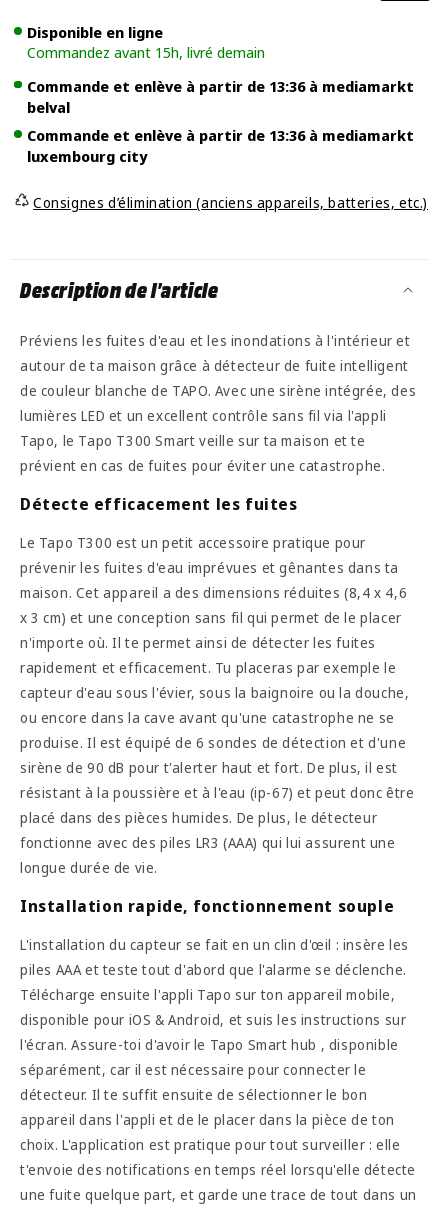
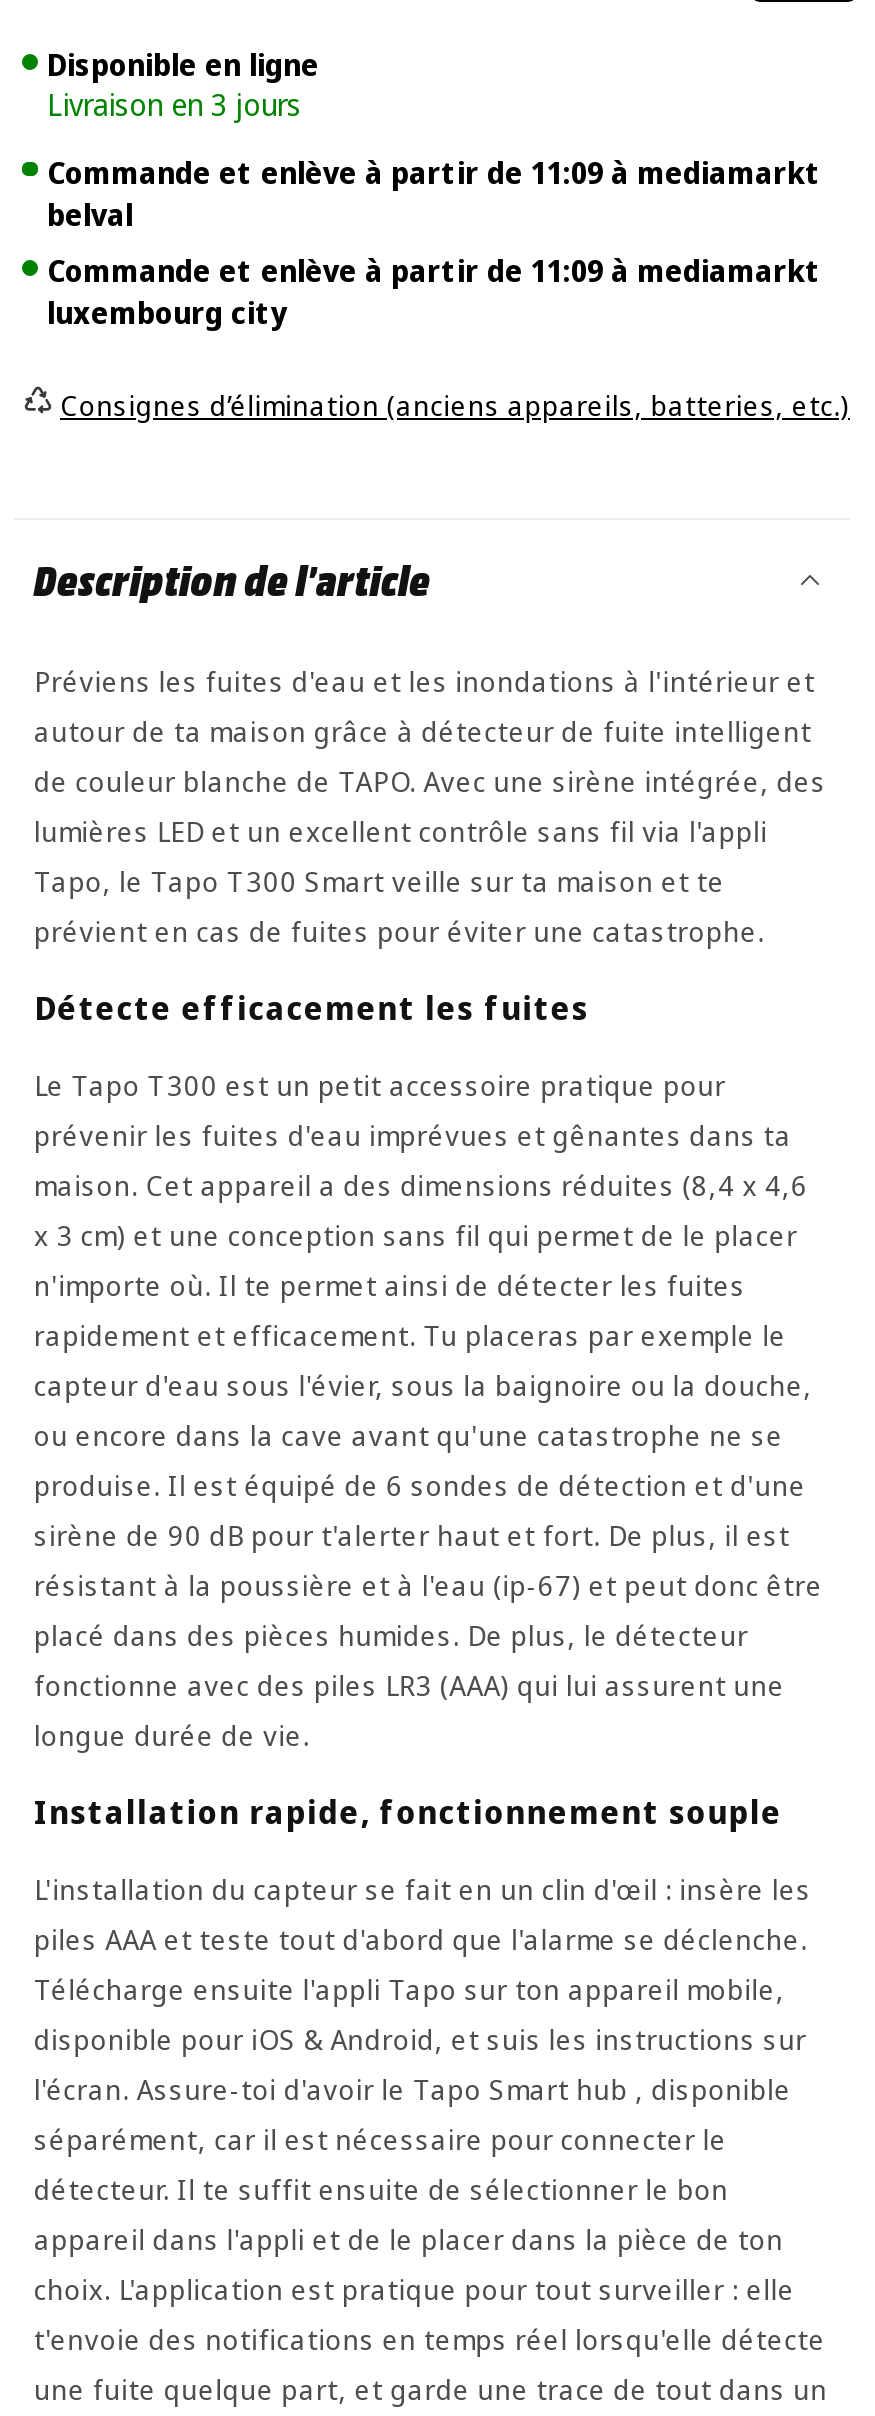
- Commandez avant 15h, livré demain
+ Livraison en 3 jours

- Commande et enlève à partir de 13:36 à mediamarkt
+ Commande et enlève à partir de 11:09 à mediamarkt

- Commande et enlève à partir de 13:36 à mediamarkt
+ Commande et enlève à partir de 11:09 à mediamarkt
